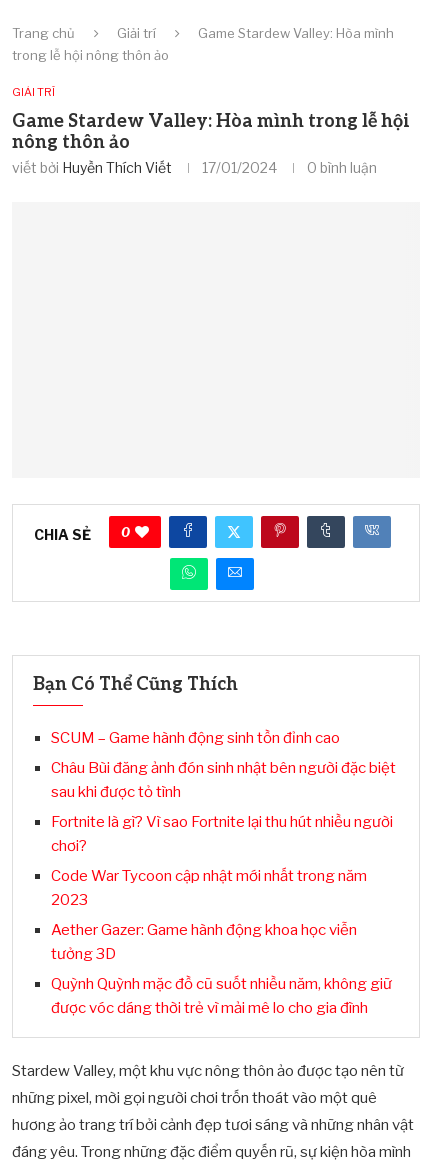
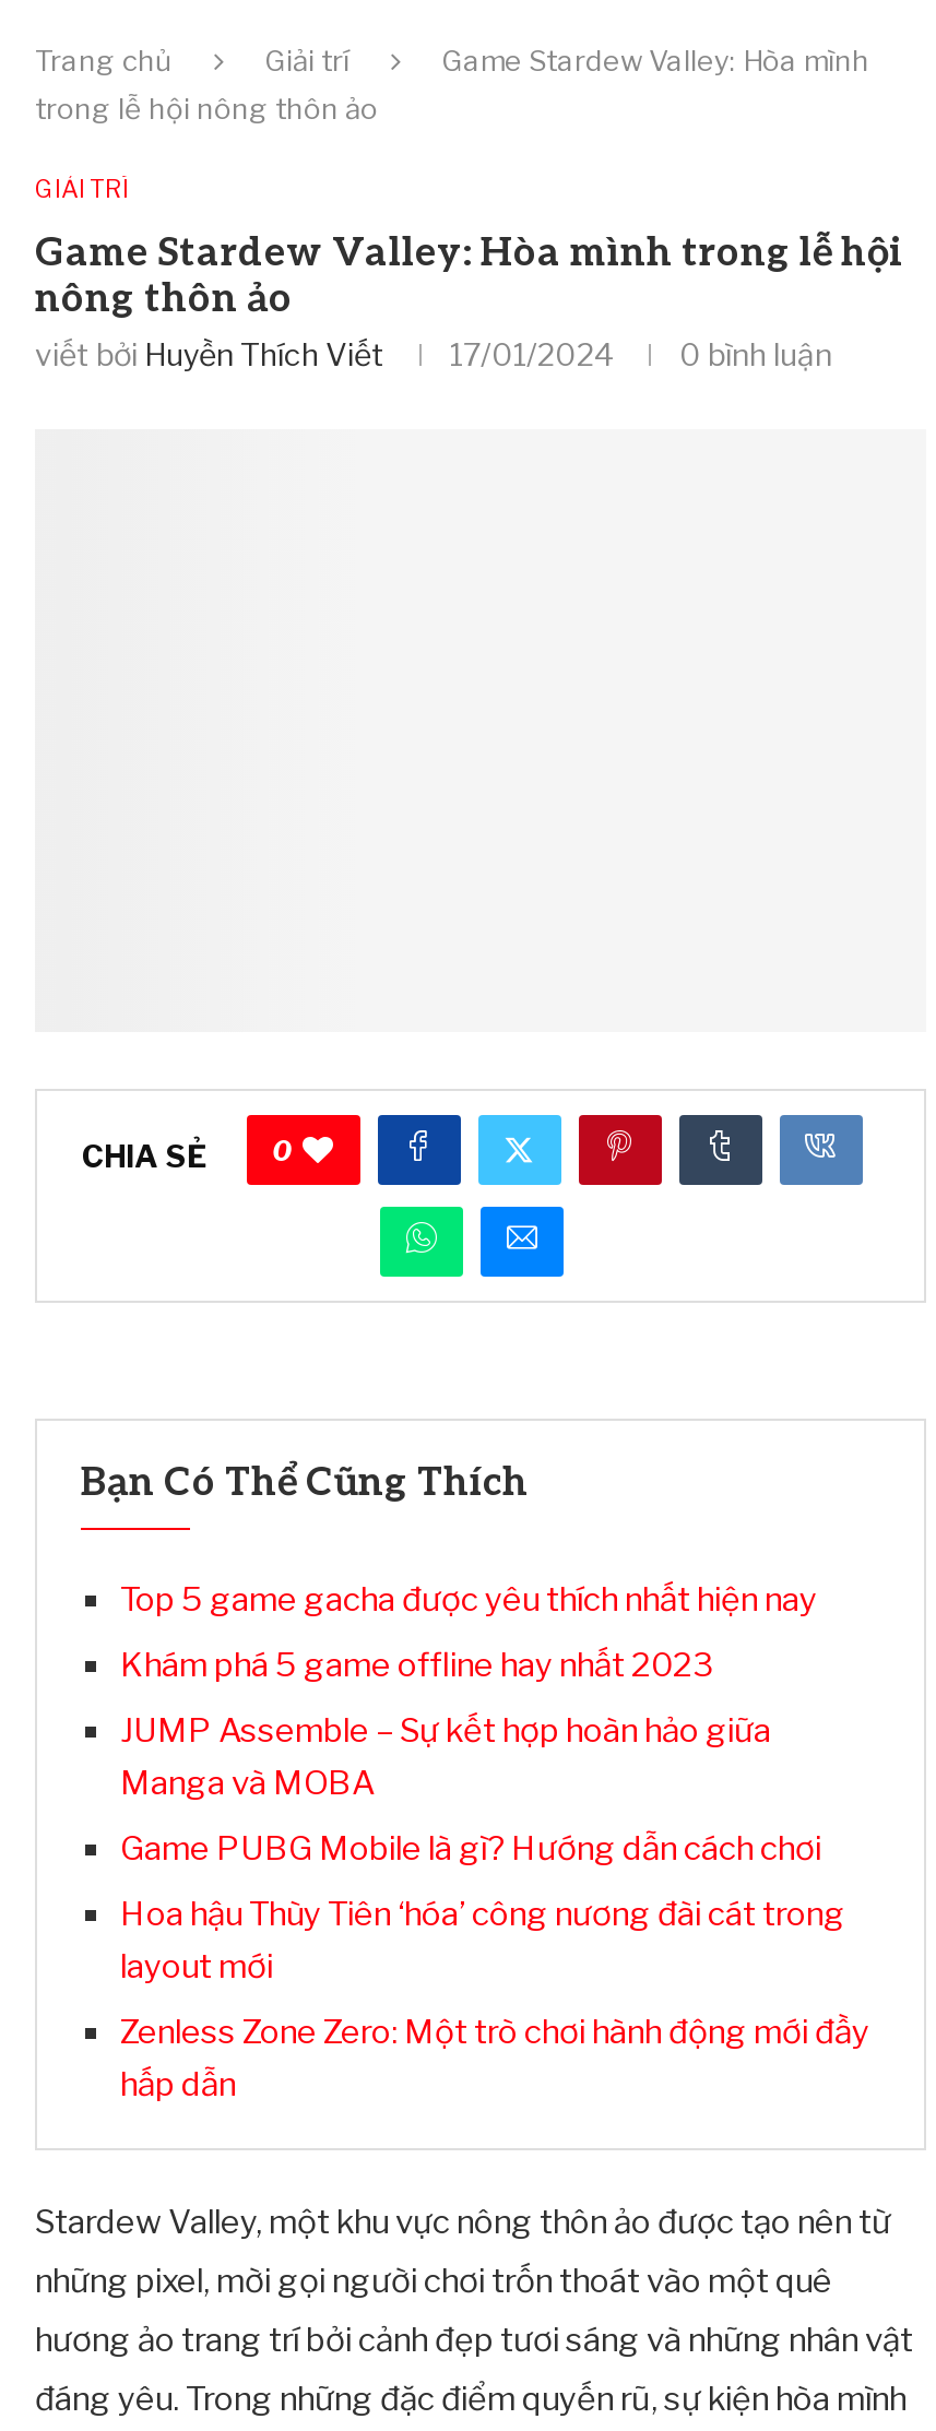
- SCUM – Game hành động sinh tồn đỉnh cao
+ Top 5 game gacha được yêu thích nhất hiện nay

- Châu Bùi đăng ảnh đón sinh nhật bên người đặc biệt
- sau khi được tỏ tình
+ Khám phá 5 game offline hay nhất 2023

- Fortnite là gì? Vì sao Fortnite lại thu hút nhiều người
- chơi?
+ JUMP Assemble – Sự kết hợp hoàn hảo giữa
+ Manga và MOBA

- Code War Tycoon cập nhật mới nhất trong năm
- 2023
+ Game PUBG Mobile là gì? Hướng dẫn cách chơi

- Aether Gazer: Game hành động khoa học viễn
- tưởng 3D
+ Hoa hậu Thùy Tiên ‘hóa’ công nương đài cát trong
+ layout mới

- Quỳnh Quỳnh mặc đồ cũ suốt nhiều năm, không giữ
- được vóc dáng thời trẻ vì mải mê lo cho gia đình
+ Zenless Zone Zero: Một trò chơi hành động mới đầy
+ hấp dẫn
